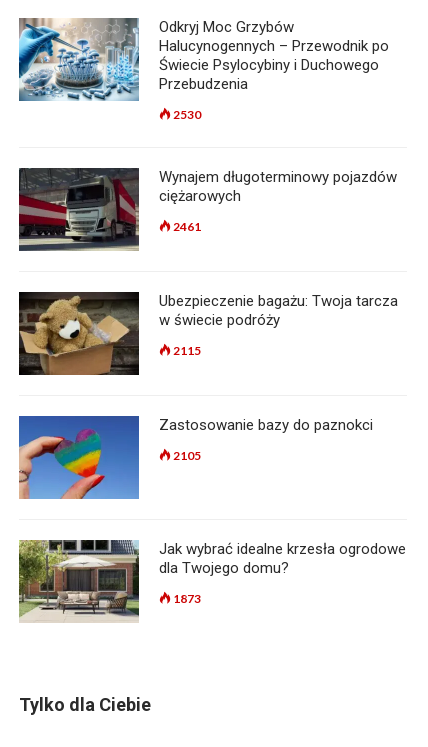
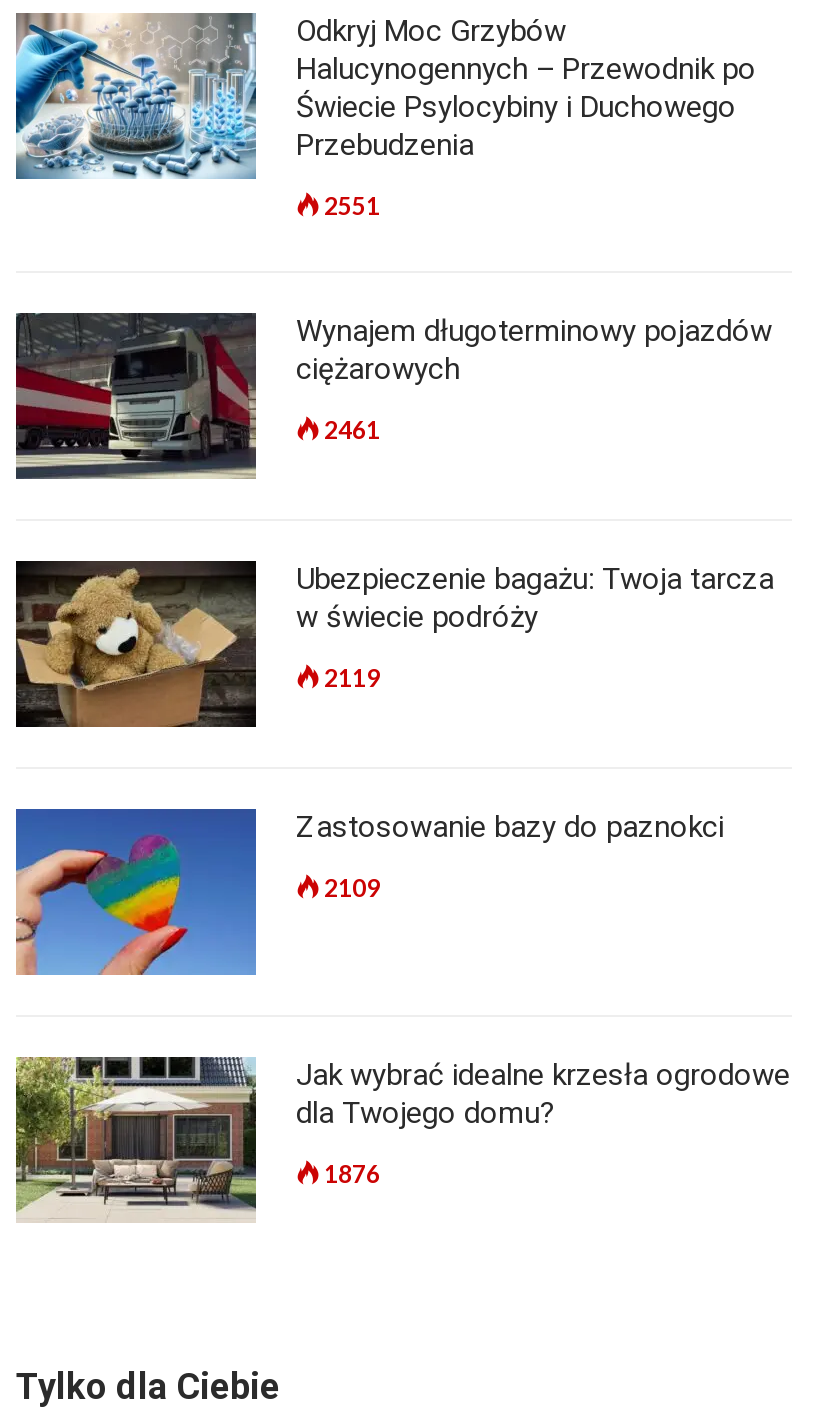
- 2530
+ 2551

- 2115
+ 2119

- 2105
+ 2109

- 1873
+ 1876
